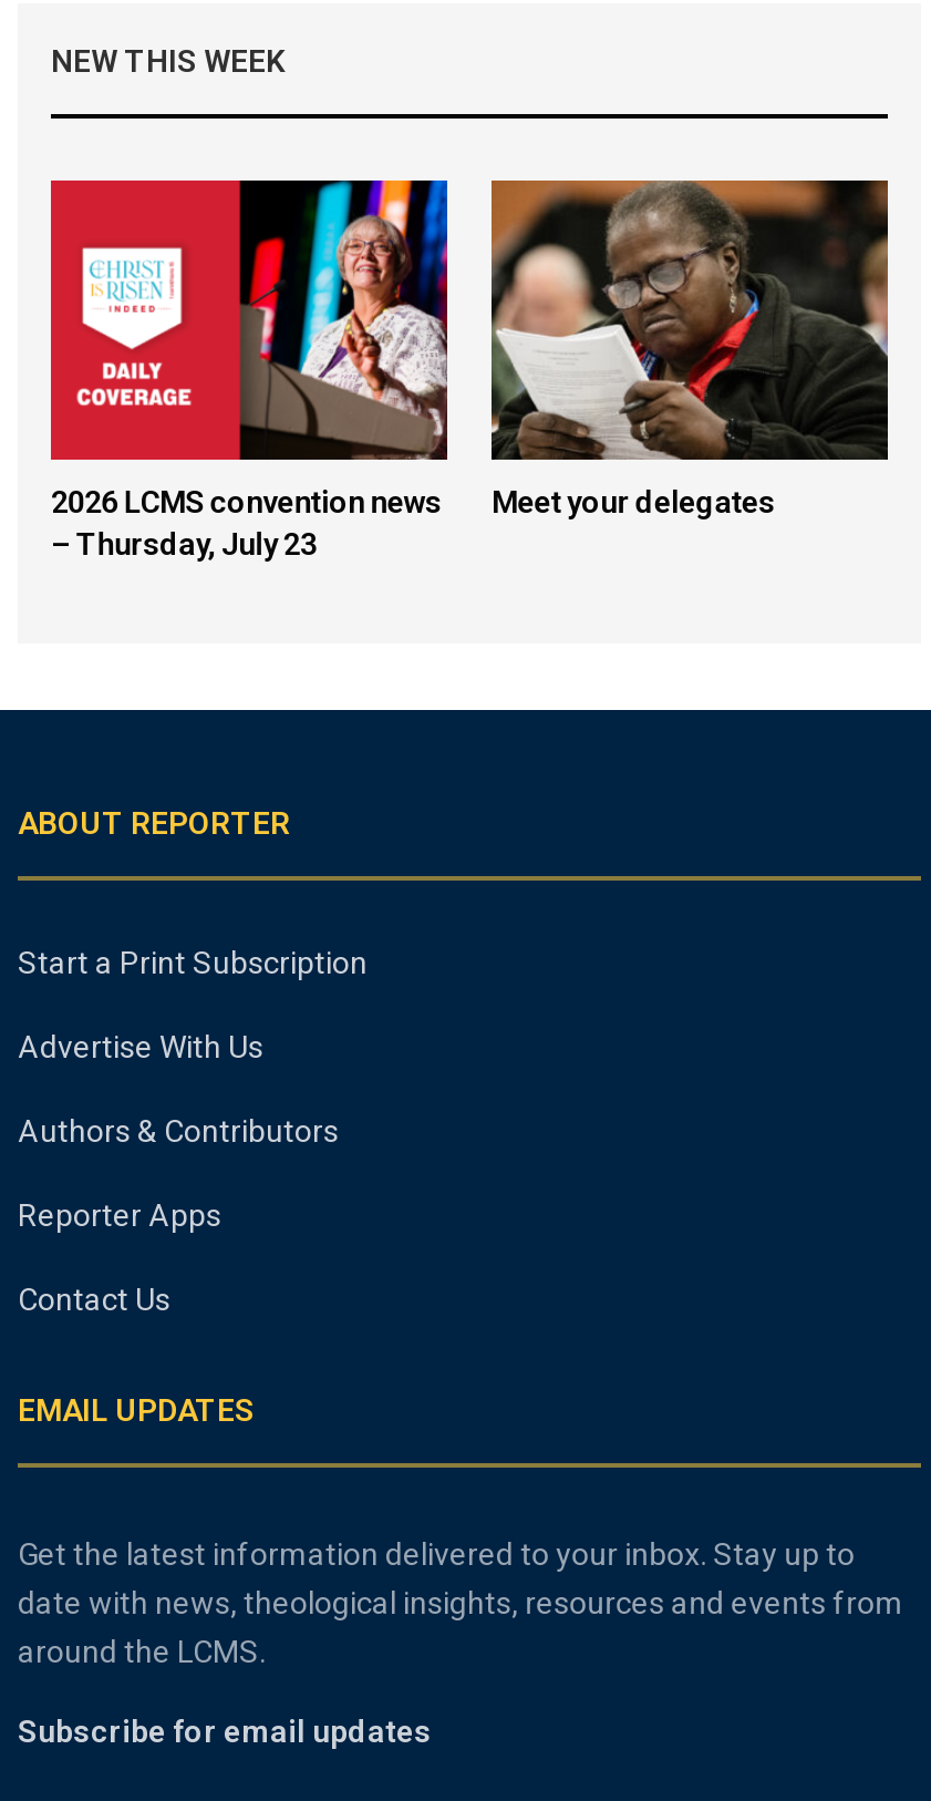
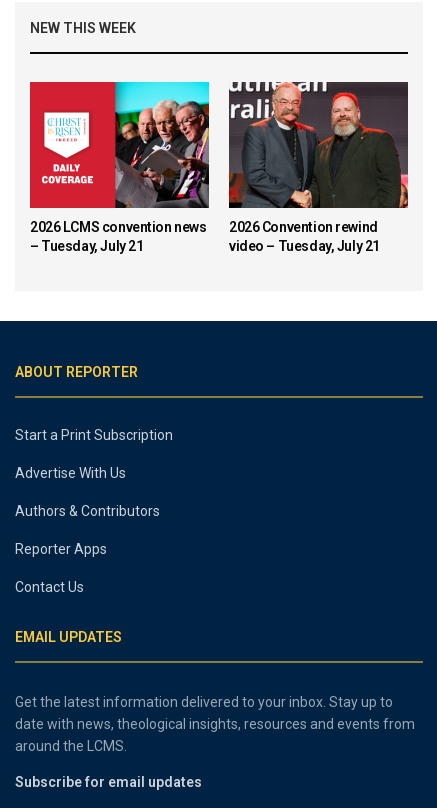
- [image]
- – Thursday, July 23
+ [image]
+ – Tuesday, July 21

- [image]
- Meet your delegates
+ [image]
+ 2026 Convention rewind
+ video – Tuesday, July 21
